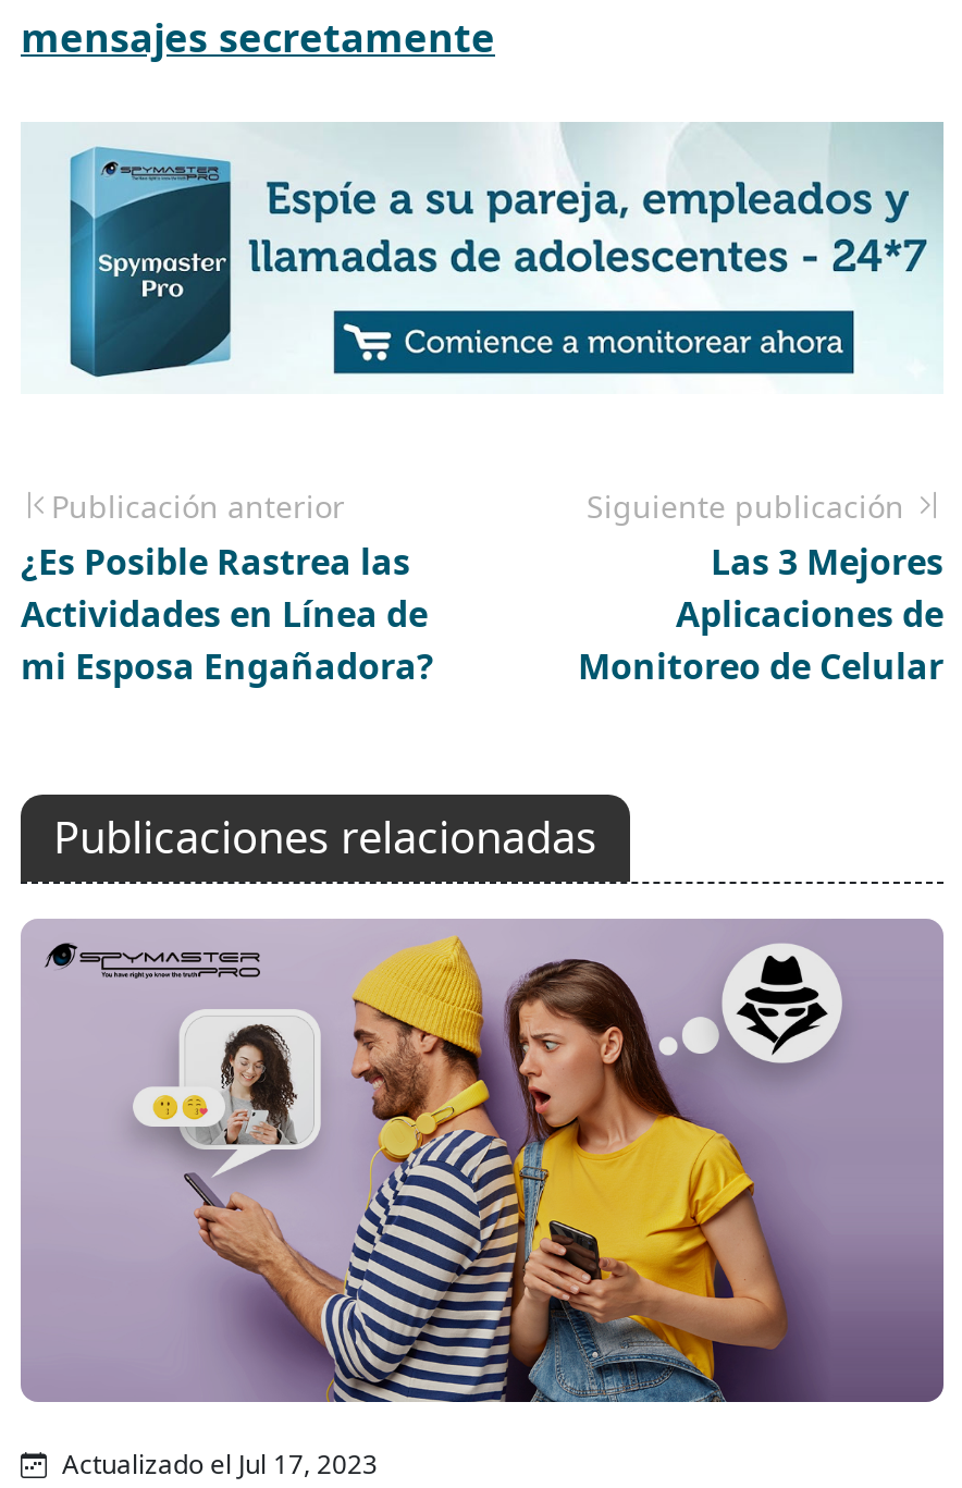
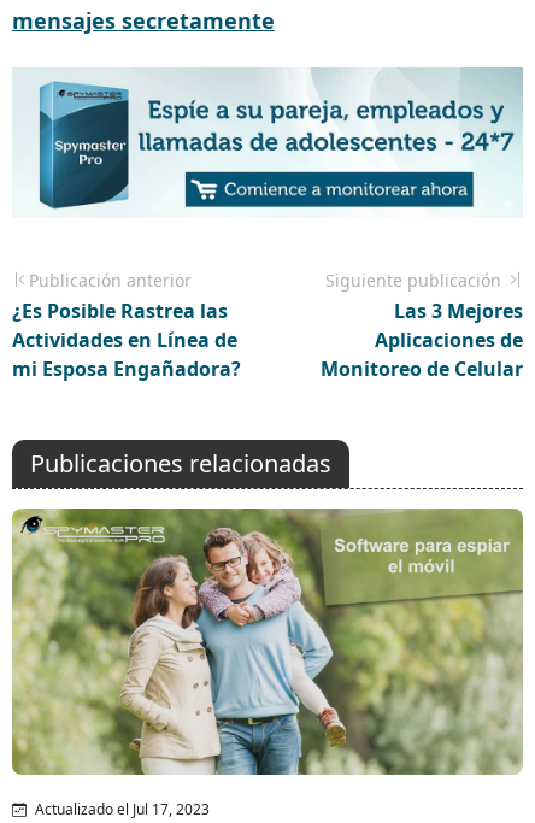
- [image]
+ [image]
